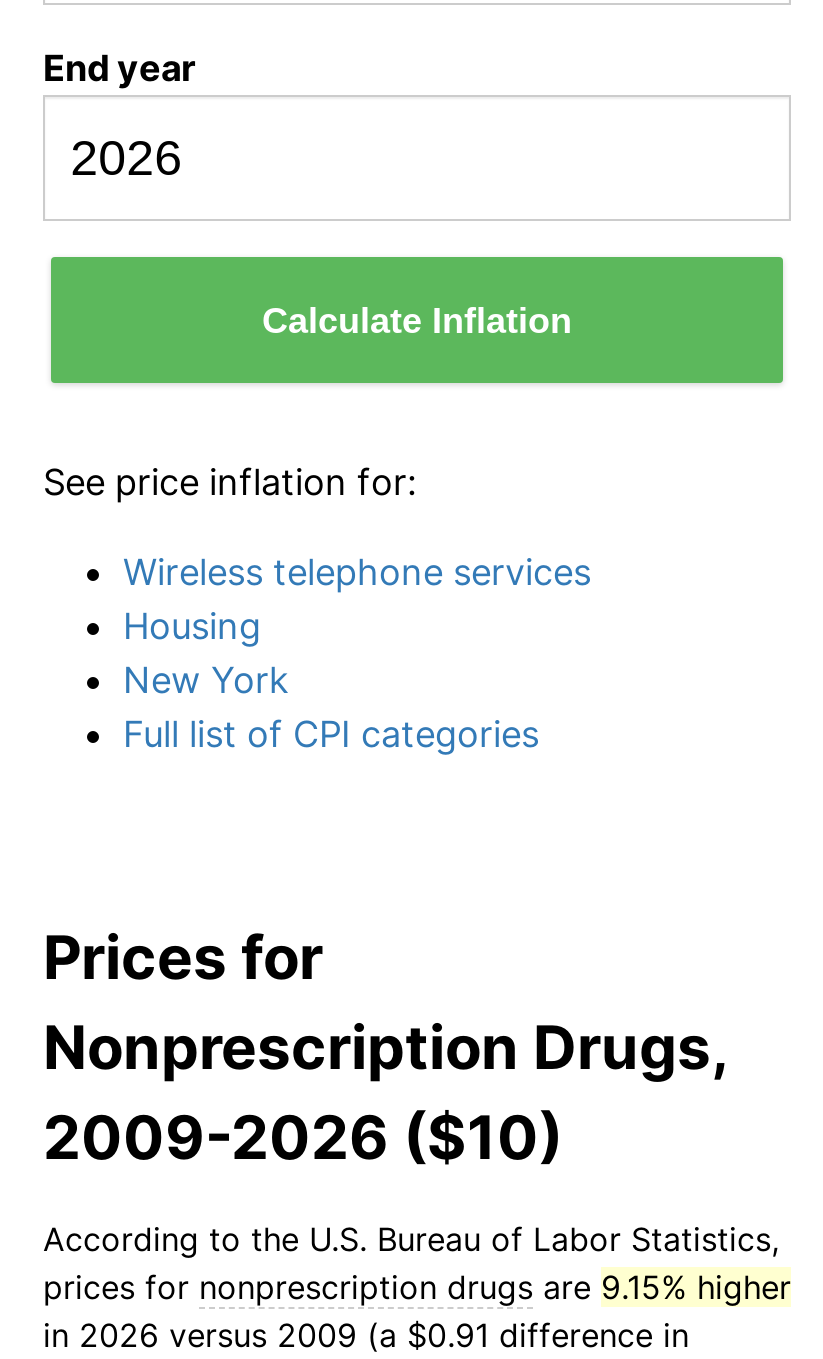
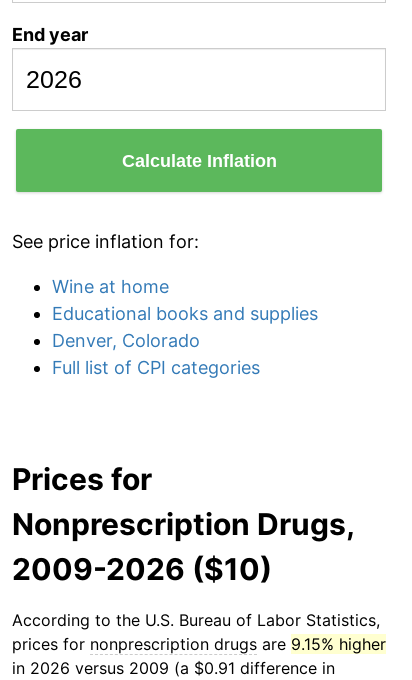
- Wireless telephone services
- Housing
- New York
+ Wine at home
+ Educational books and supplies
+ Denver, Colorado
